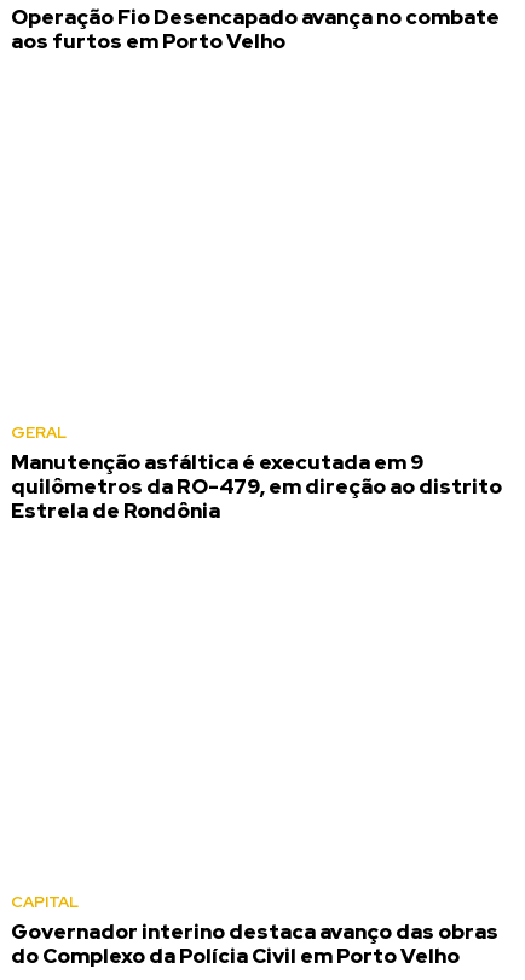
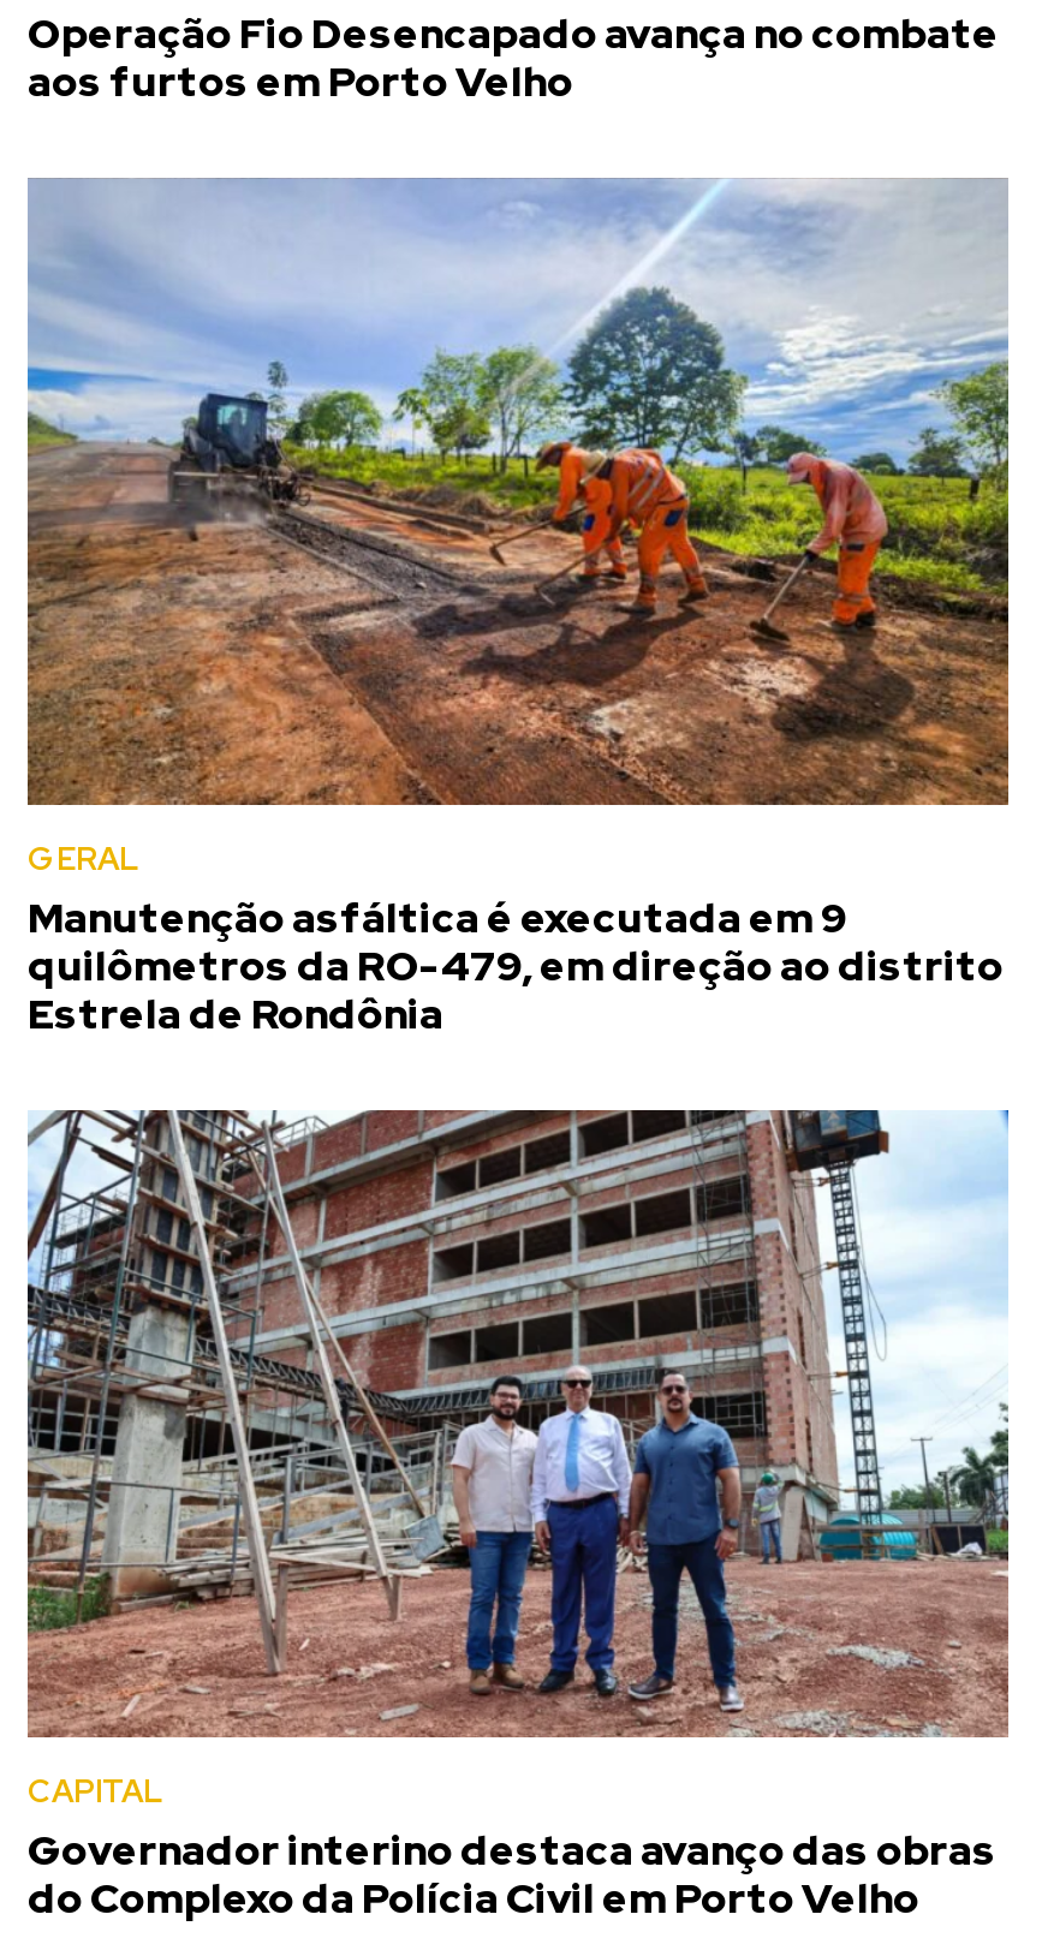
+ [image]

+ [image]
